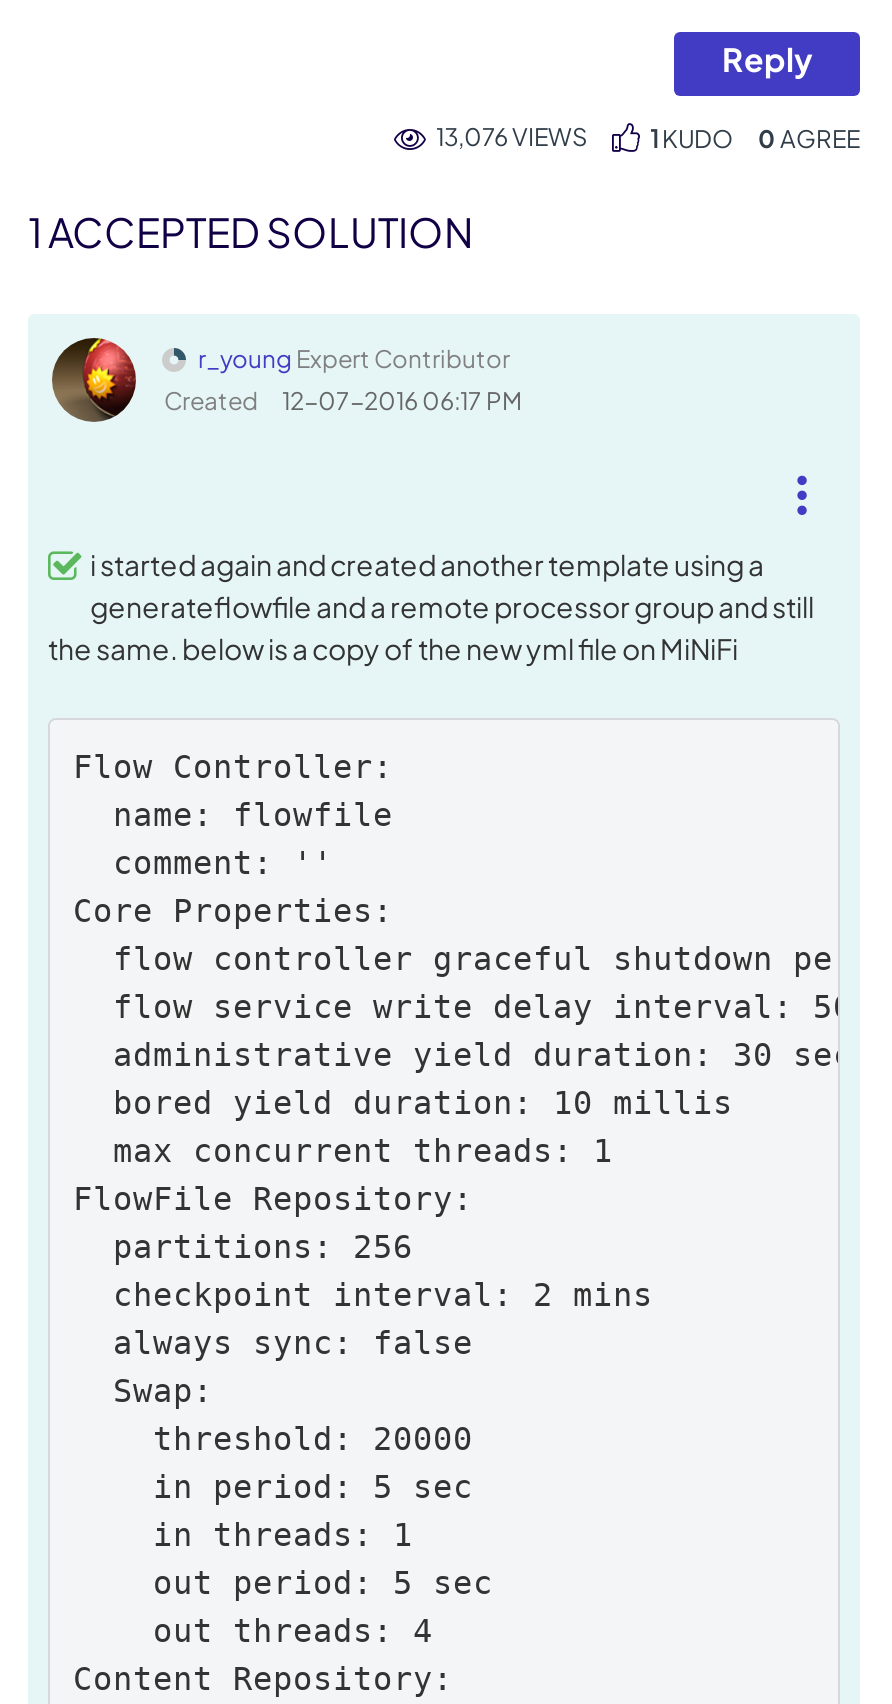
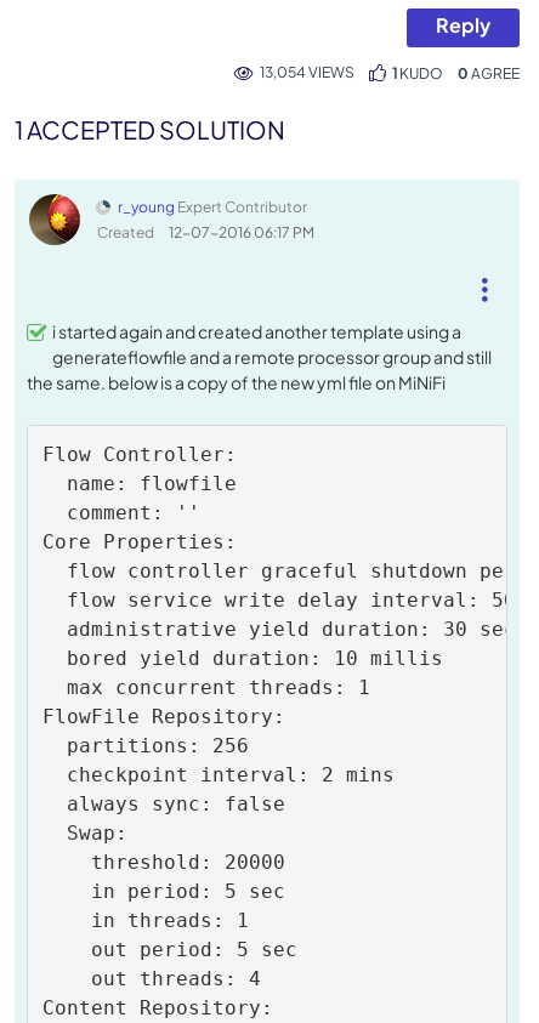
- 13,076 VIEWS
+ 13,054 VIEWS
